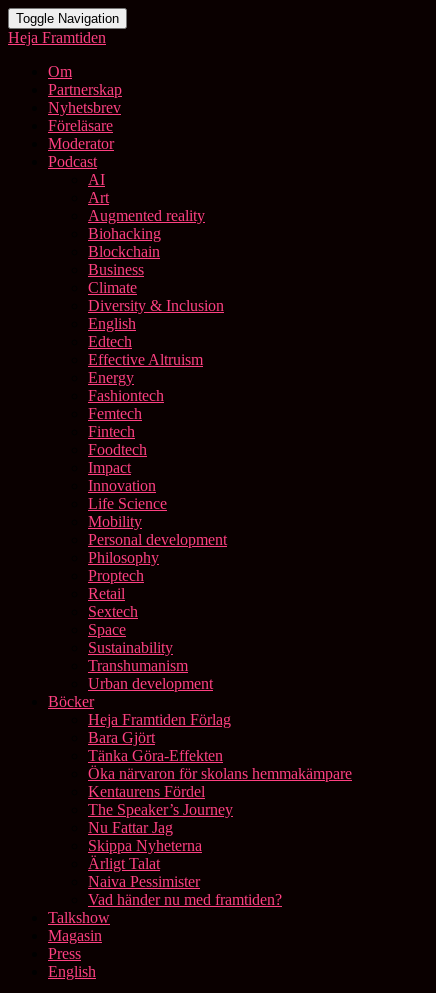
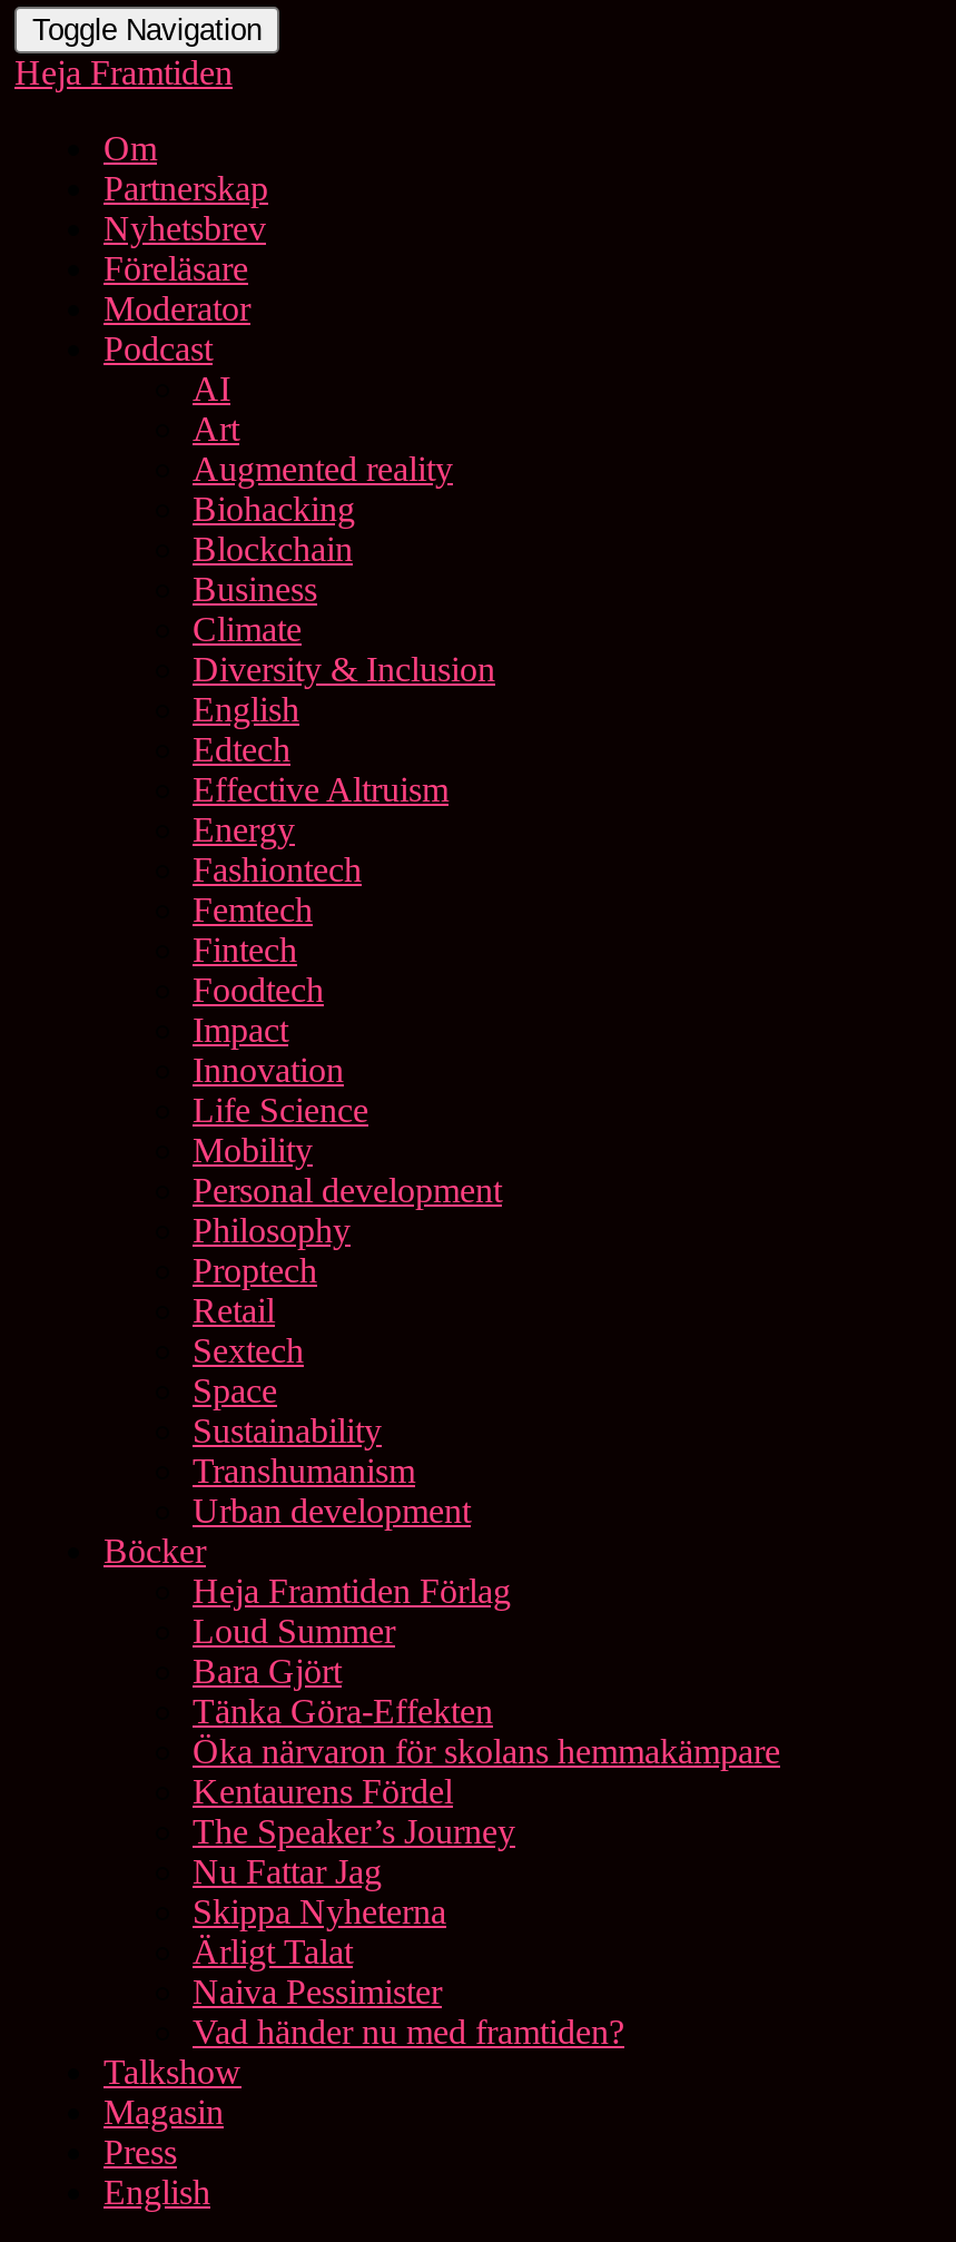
+ Loud Summer
